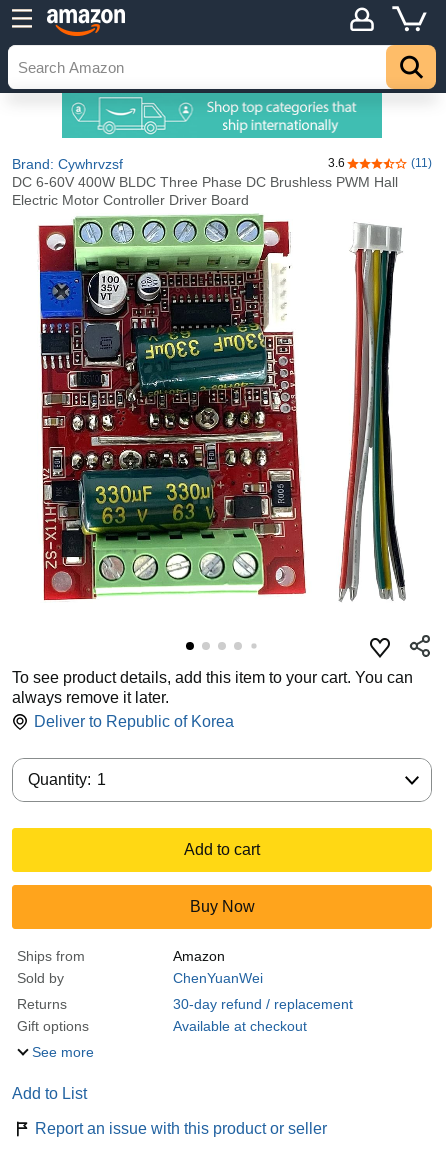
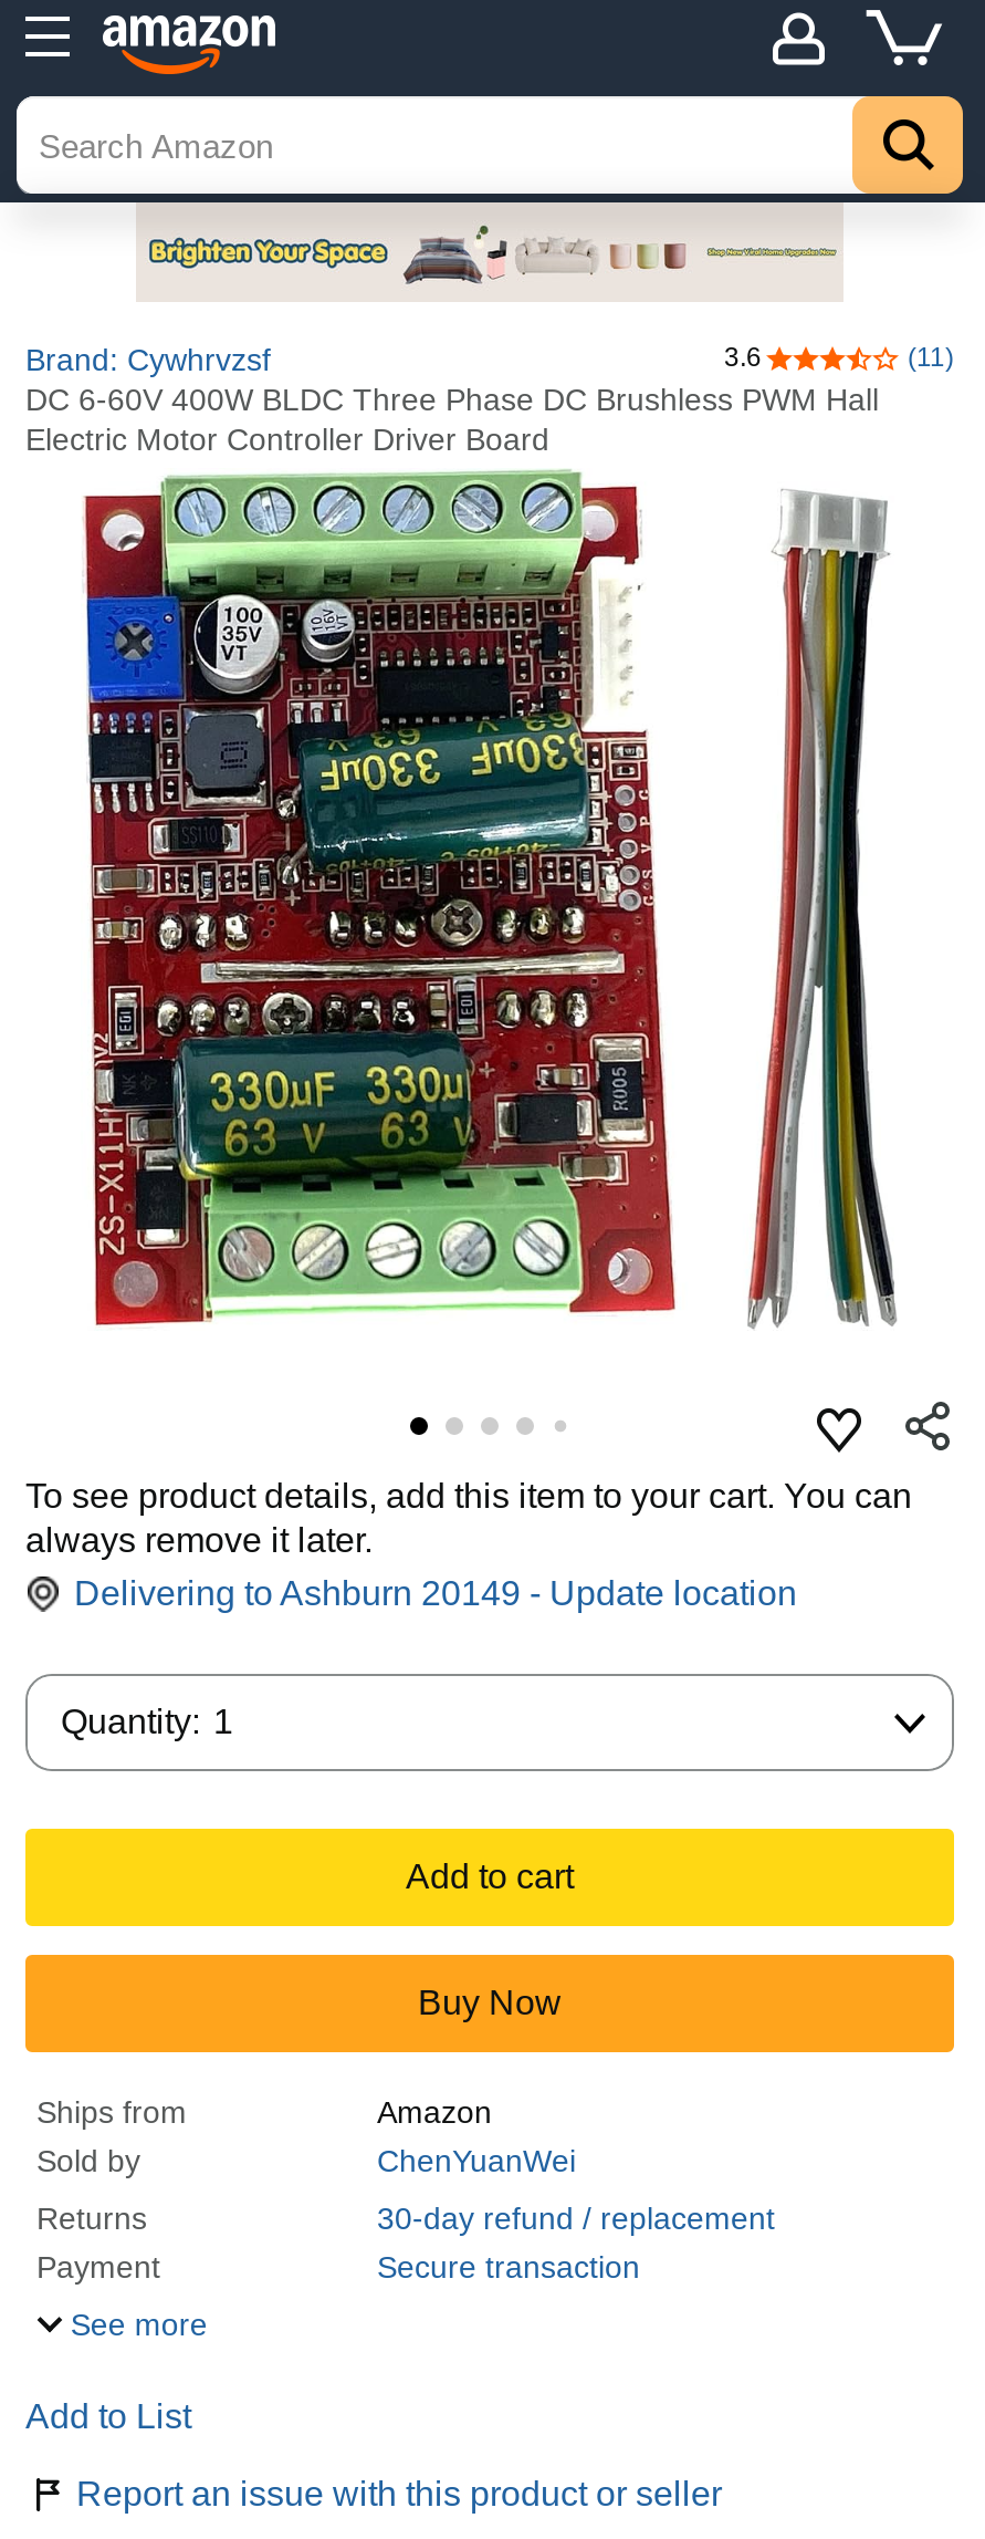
- [image]
+ [image]

- Deliver to Republic of Korea
+ Delivering to Ashburn 20149 - Update location

- Gift options
- Available at checkout
+ Payment
+ Secure transaction
